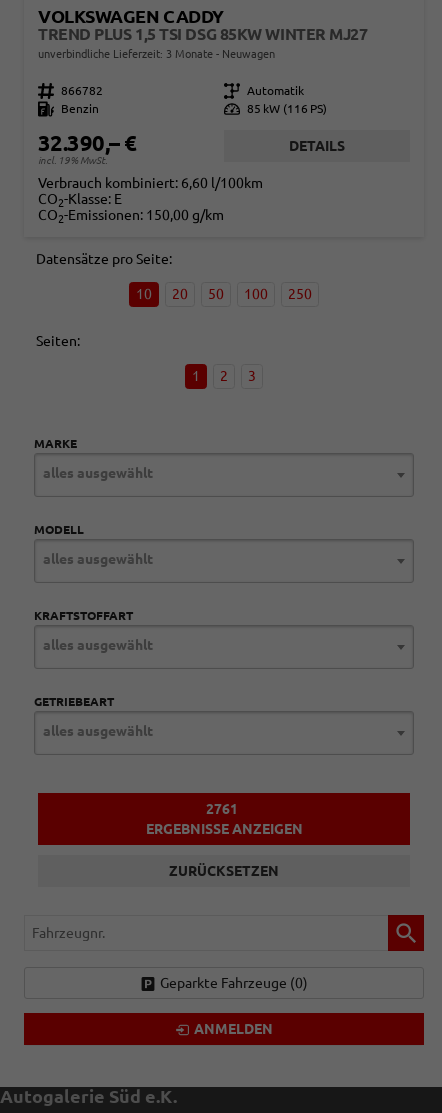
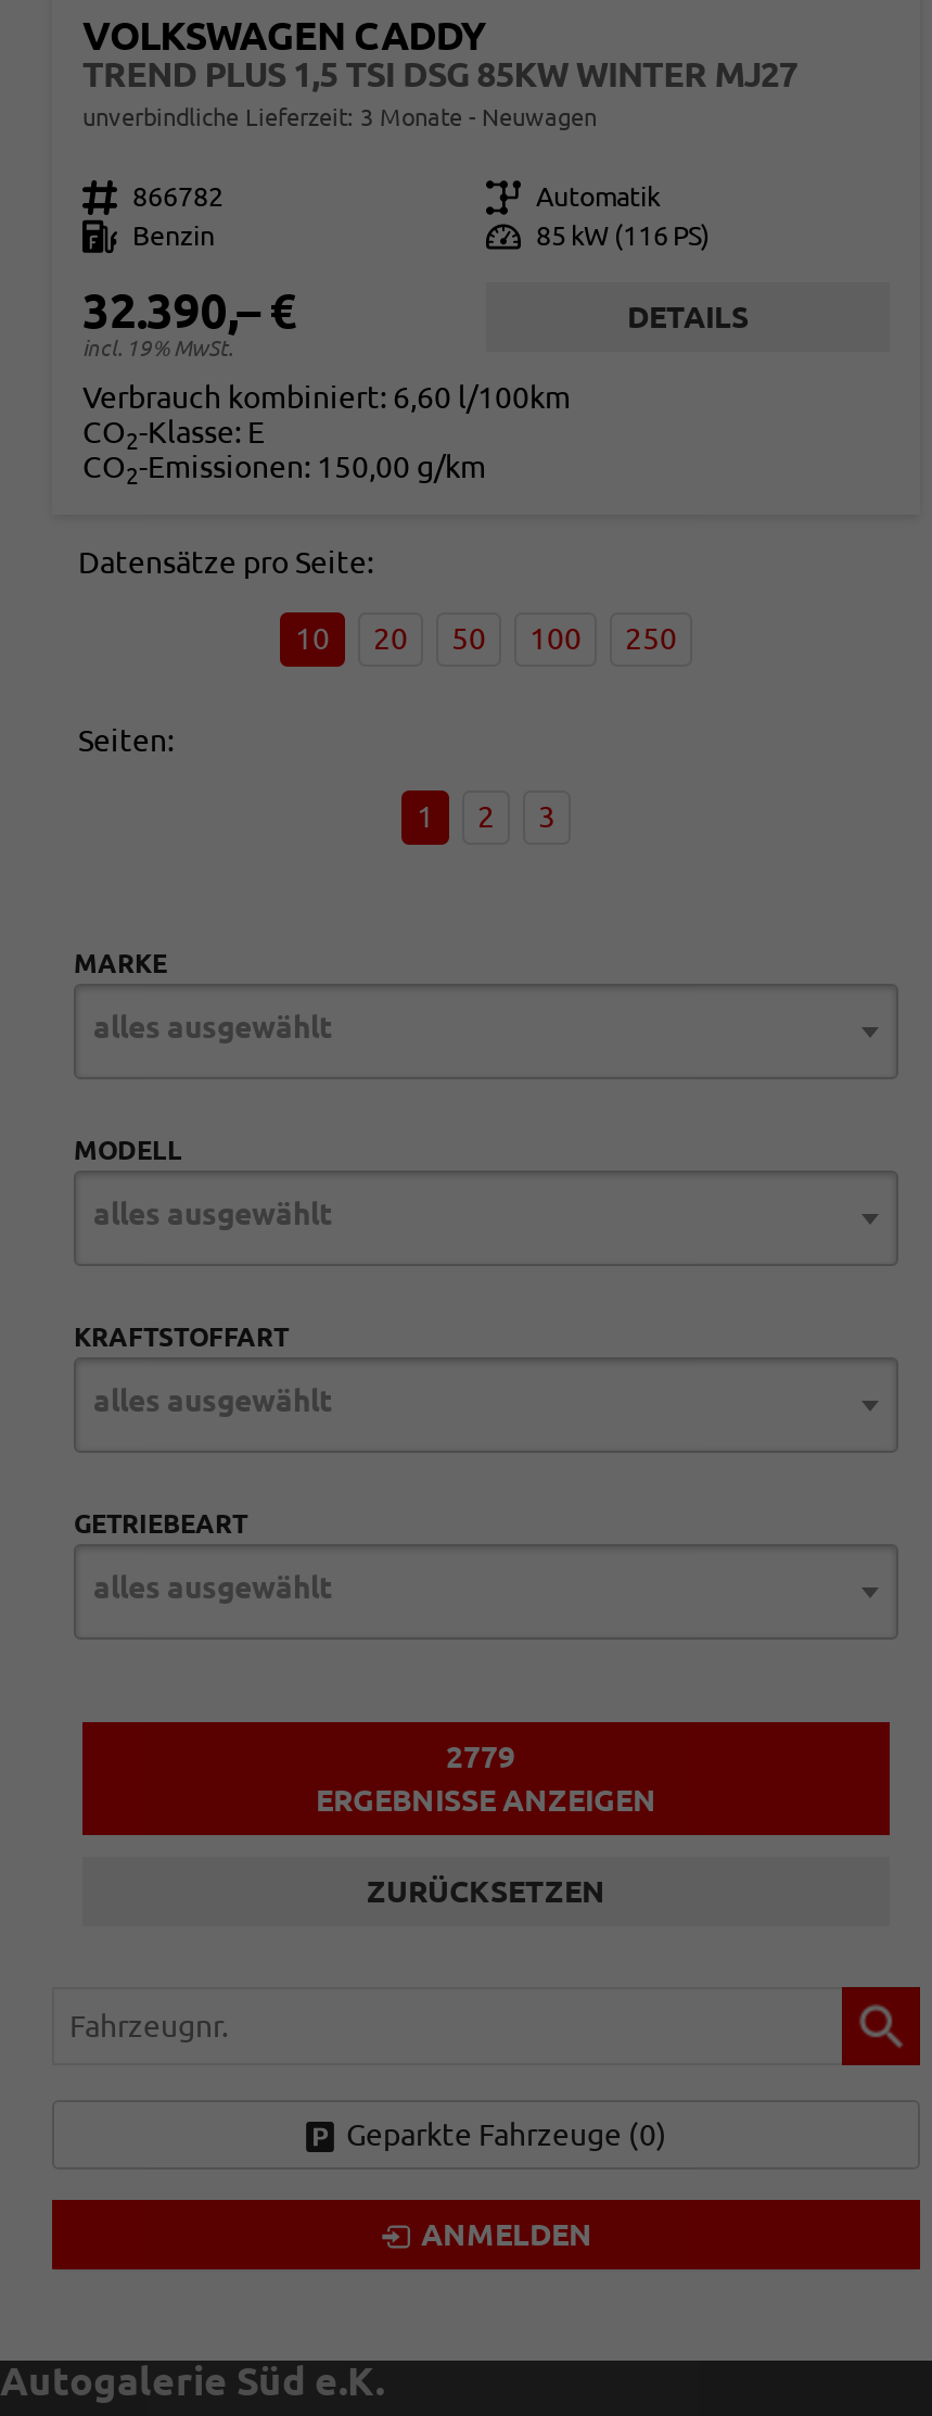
- 2761
+ 2779
